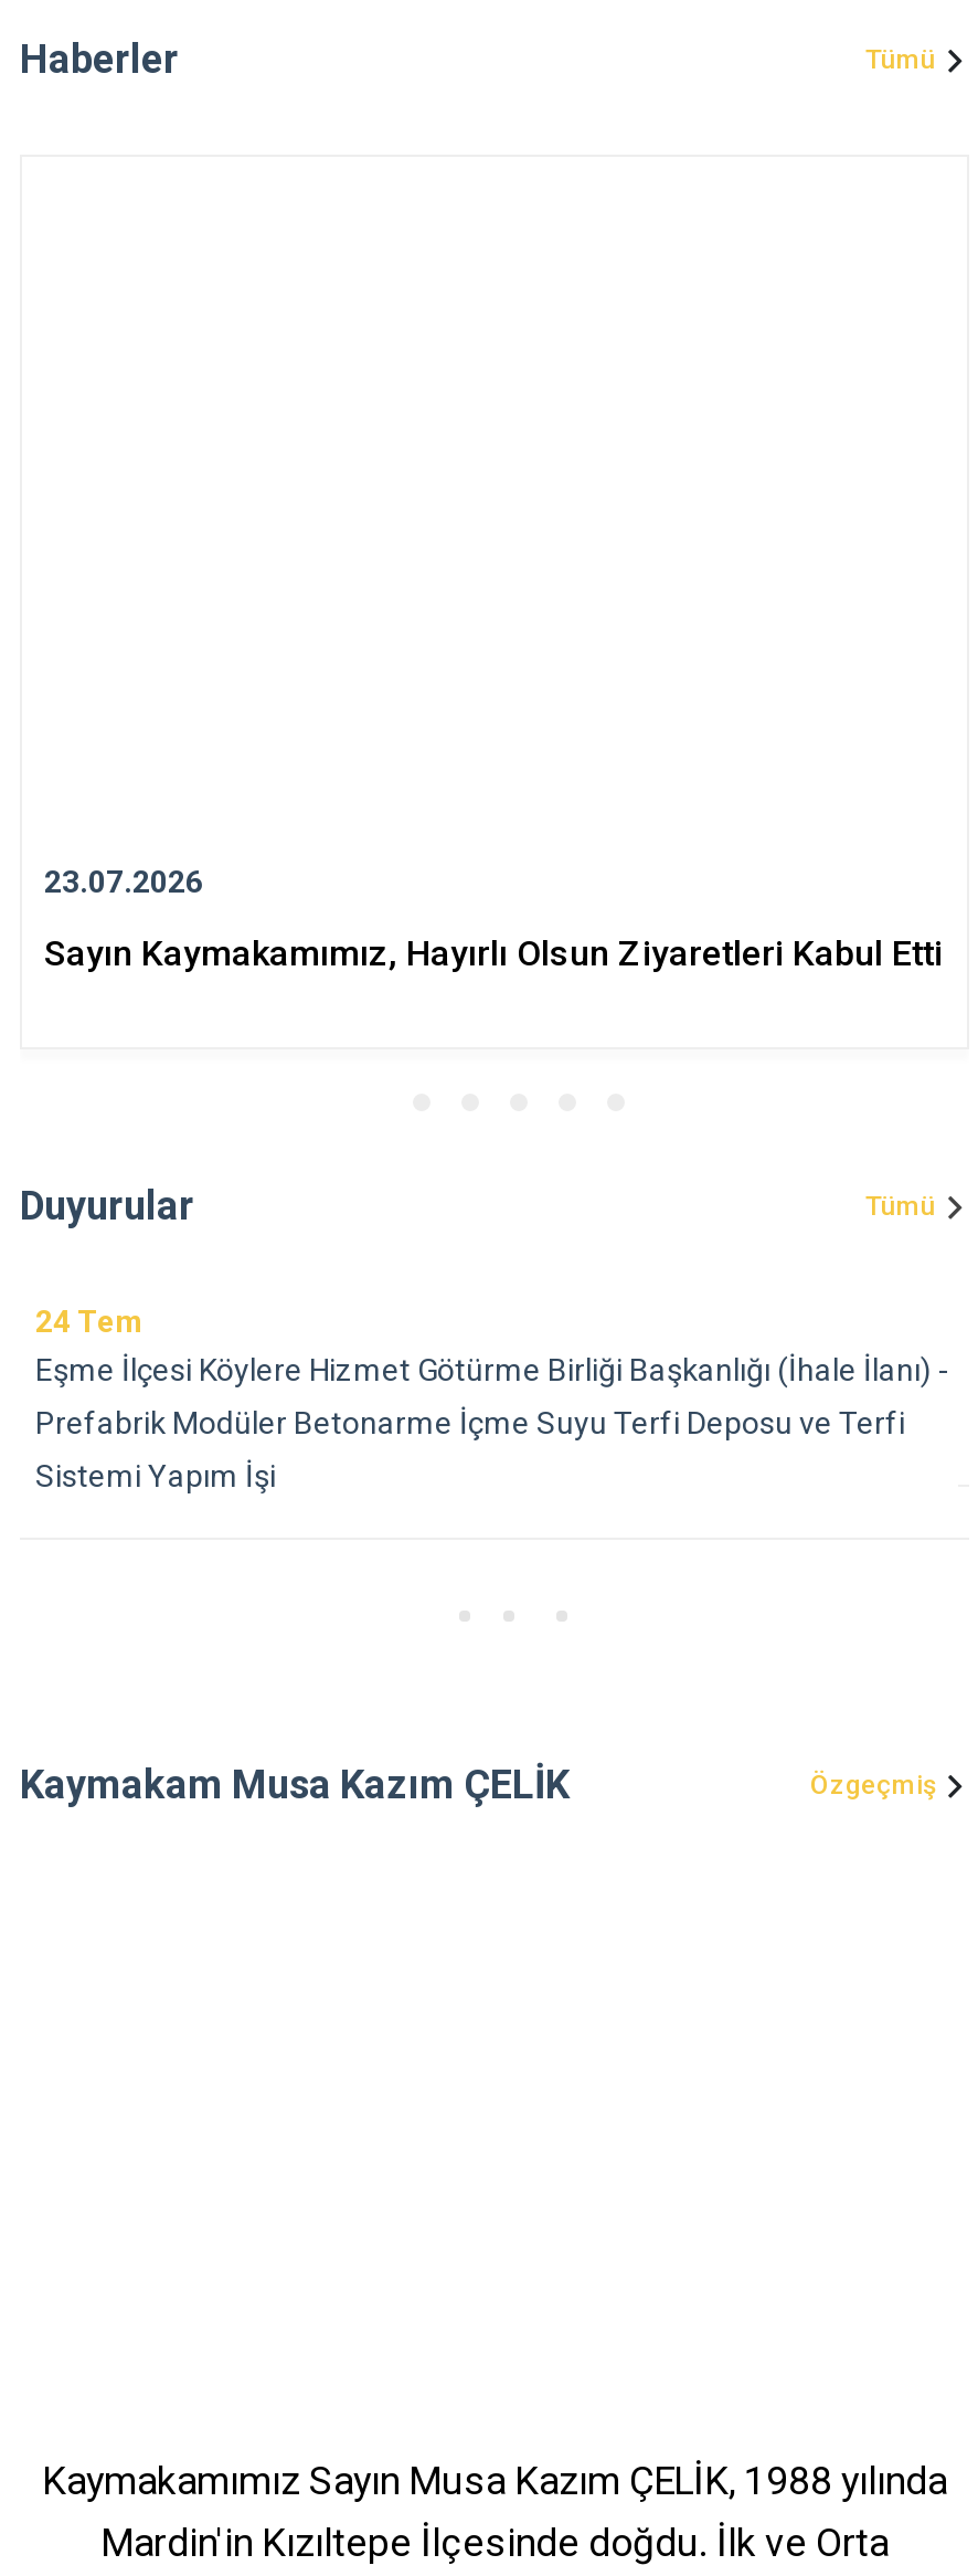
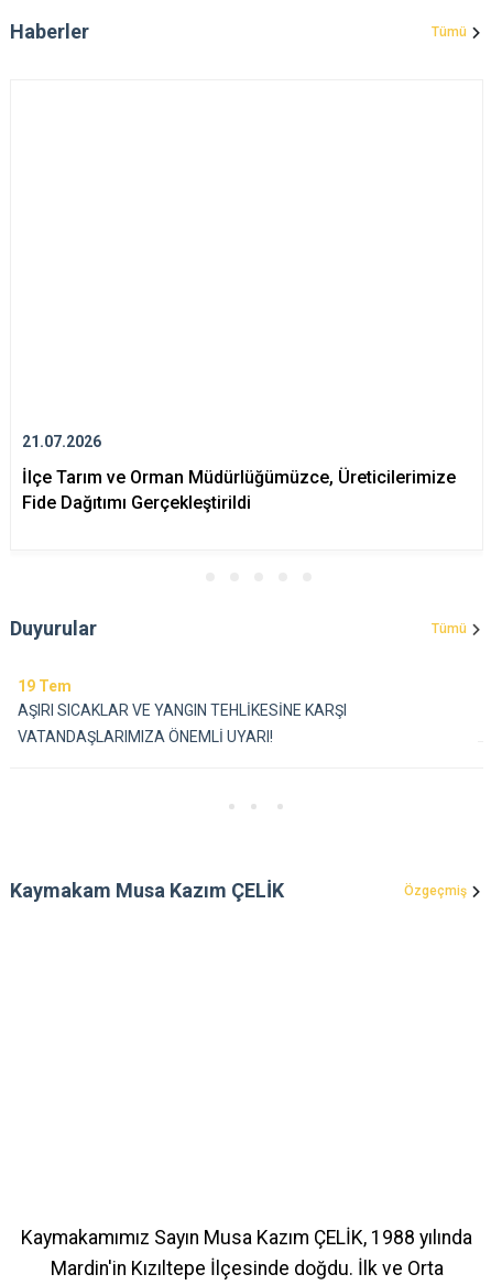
- 23.07.2026
+ 21.07.2026

- Sayın Kaymakamımız, Hayırlı Olsun Ziyaretleri Kabul Etti
+ İlçe Tarım ve Orman Müdürlüğümüzce, Üreticilerimize
+ Fide Dağıtımı Gerçekleştirildi

moved down: Duyurular | Tümü

- 24 Tem
- Eşme İlçesi Köylere Hizmet Götürme Birliği Başkanlığı (İhale İlanı) -
- Prefabrik Modüler Betonarme İçme Suyu Terfi Deposu ve Terfi
- Sistemi Yapım İşi
+ 19 Tem
+ AŞIRI SICAKLAR VE YANGIN TEHLİKESİNE KARŞI
+ VATANDAŞLARIMIZA ÖNEMLİ UYARI!
